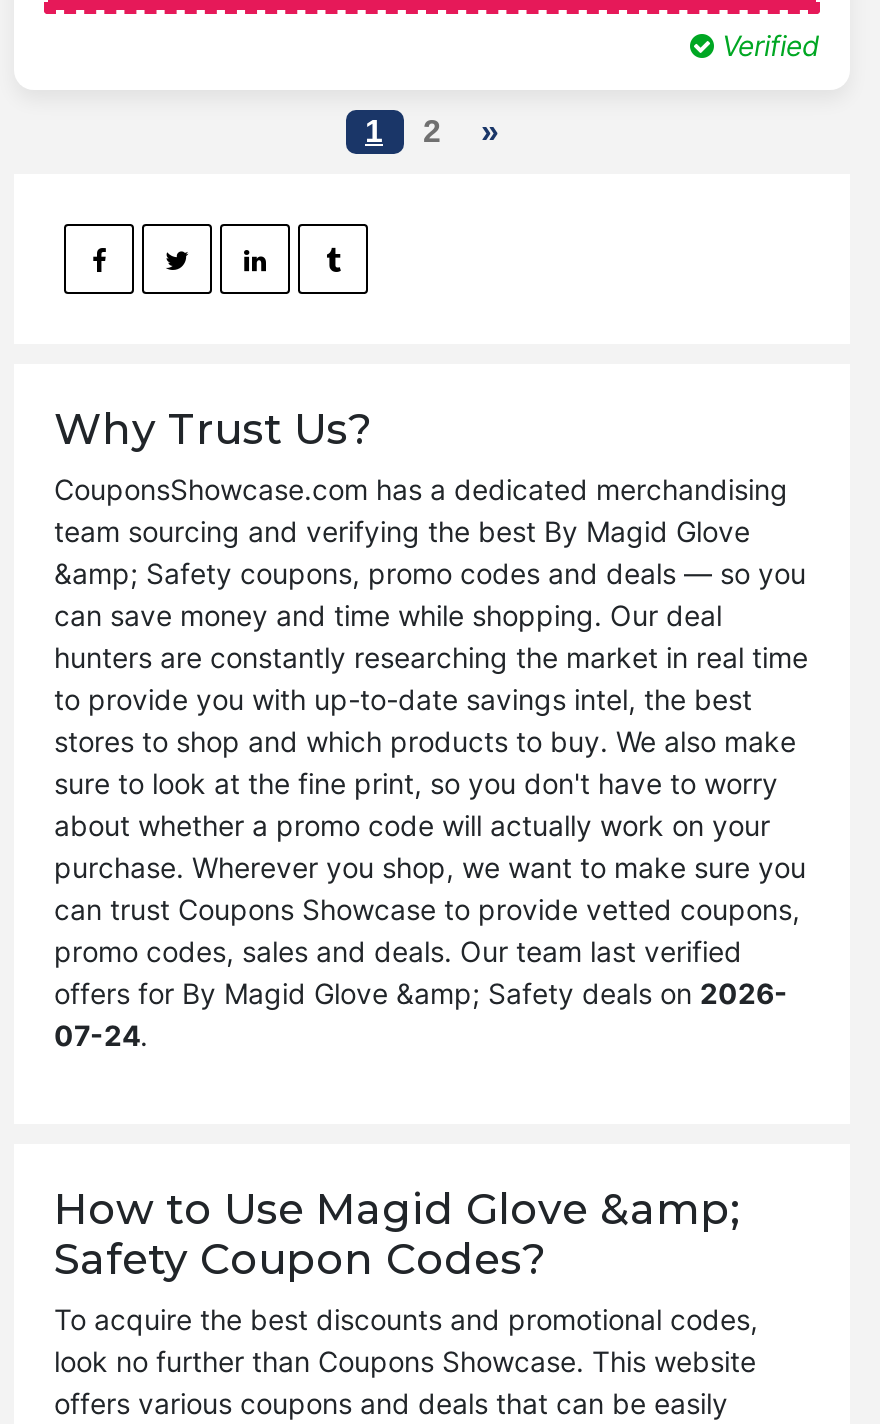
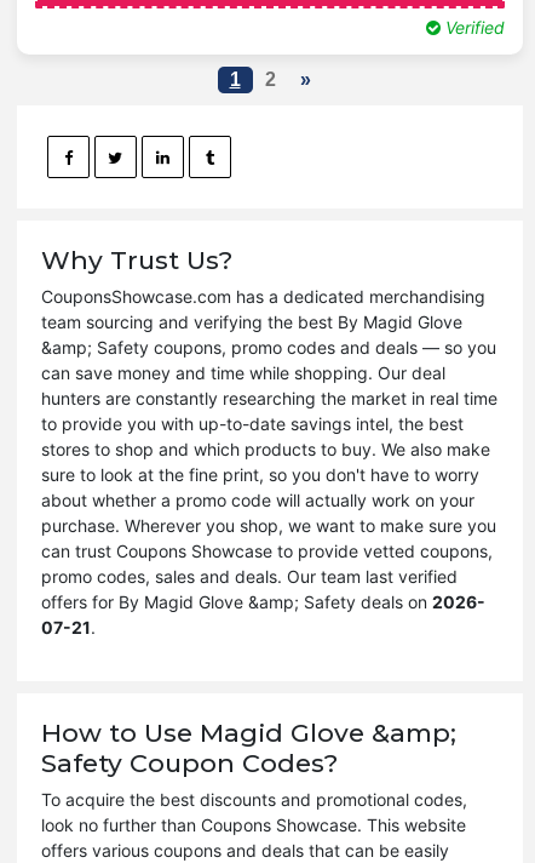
- 07-24.
+ 07-21.
